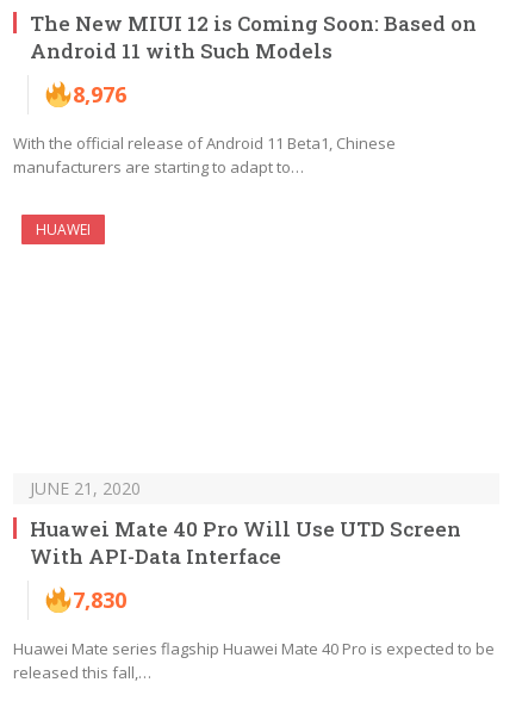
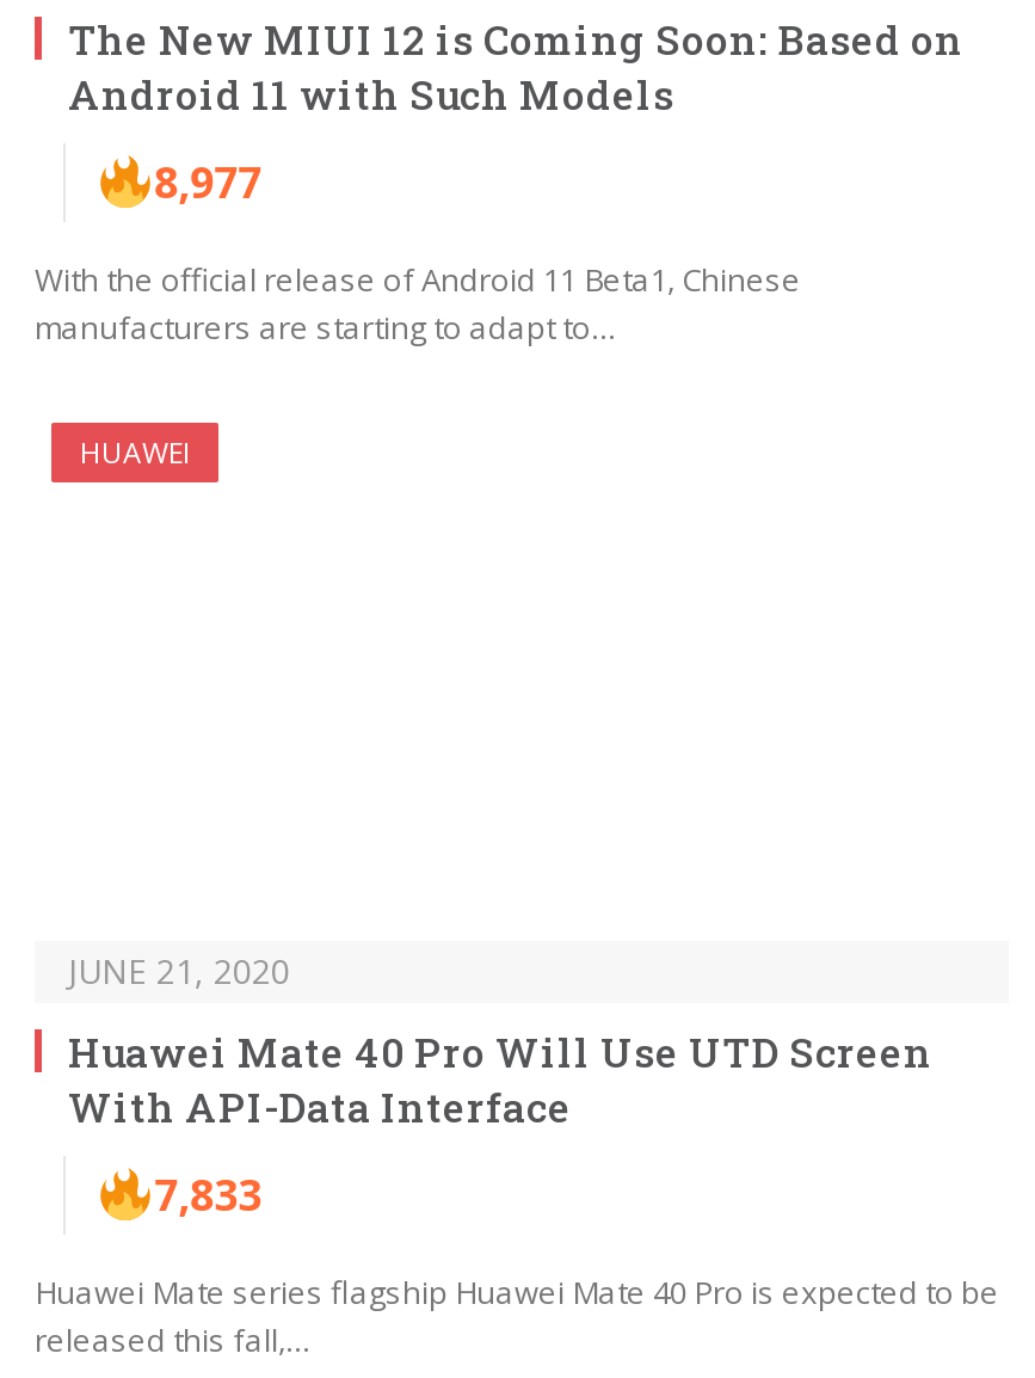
- 8,976
+ 8,977

- 7,830
+ 7,833
